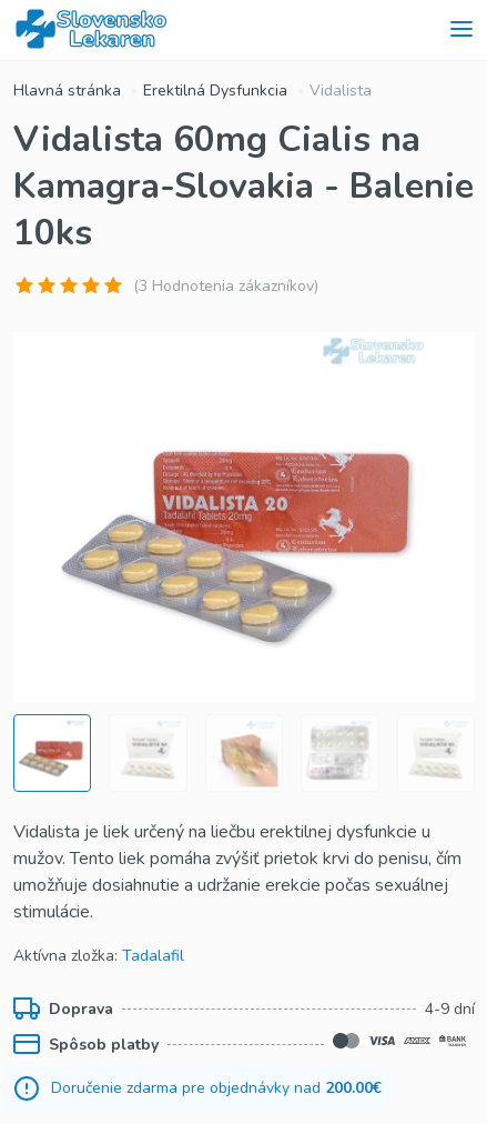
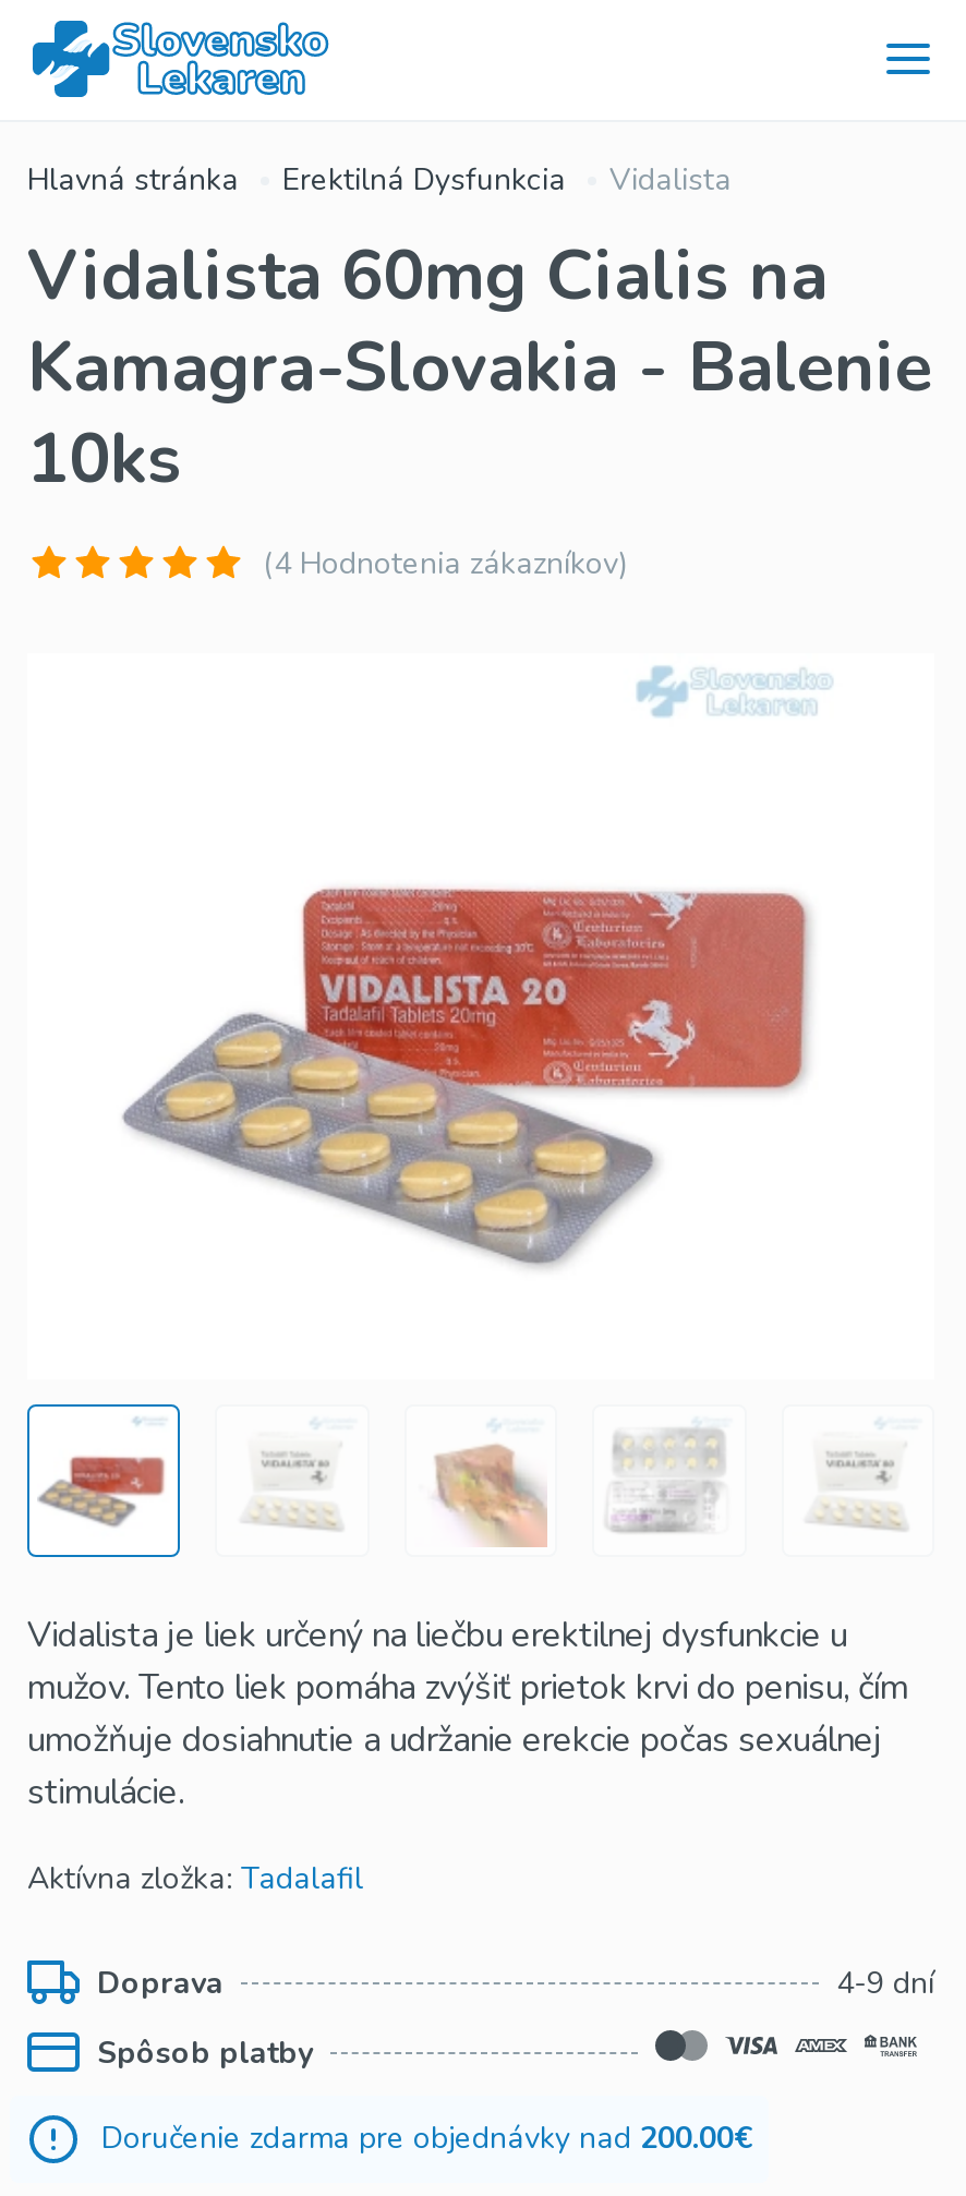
- (3 Hodnotenia zákazníkov)
+ (4 Hodnotenia zákazníkov)
